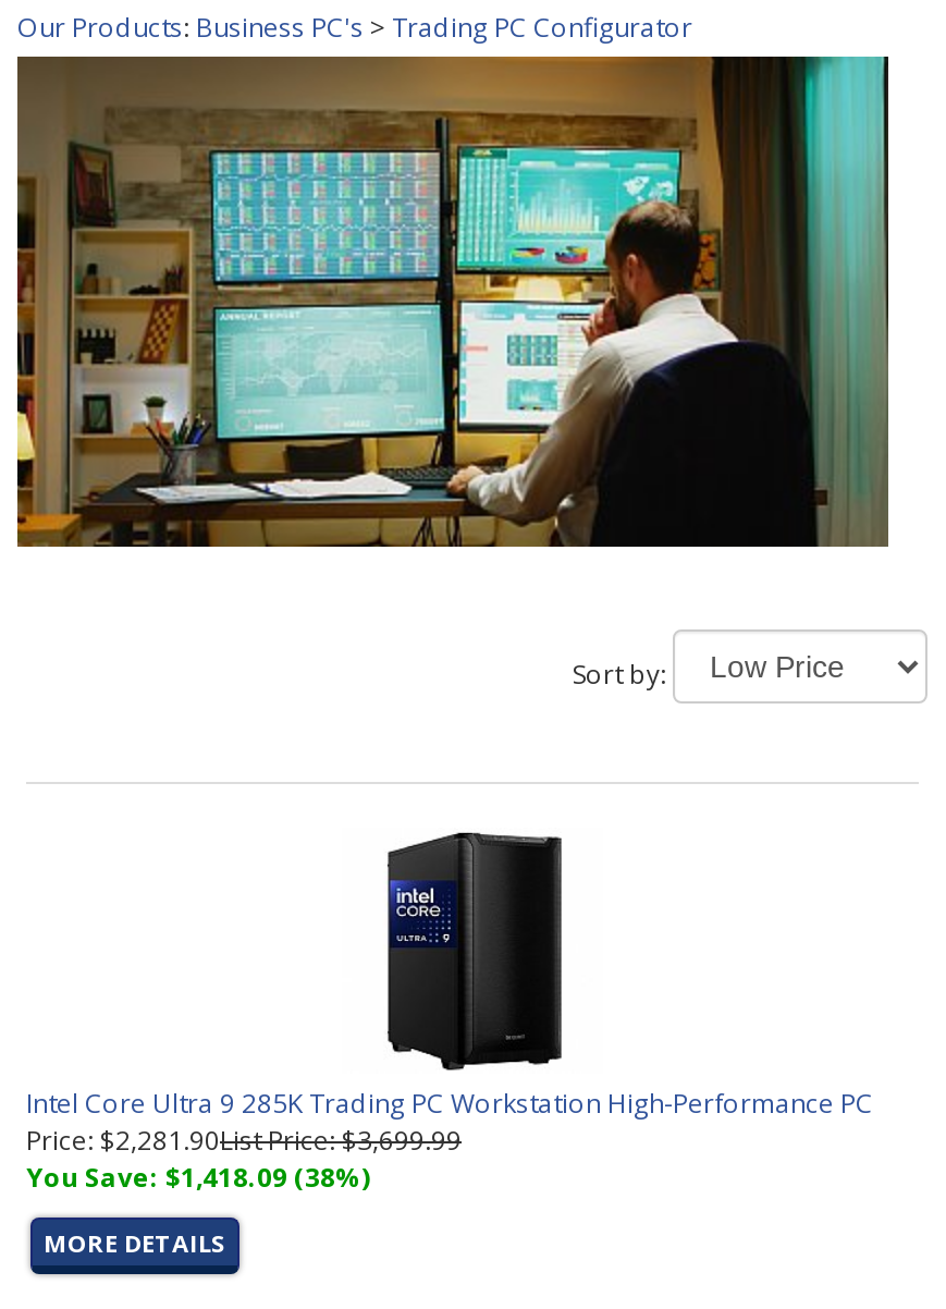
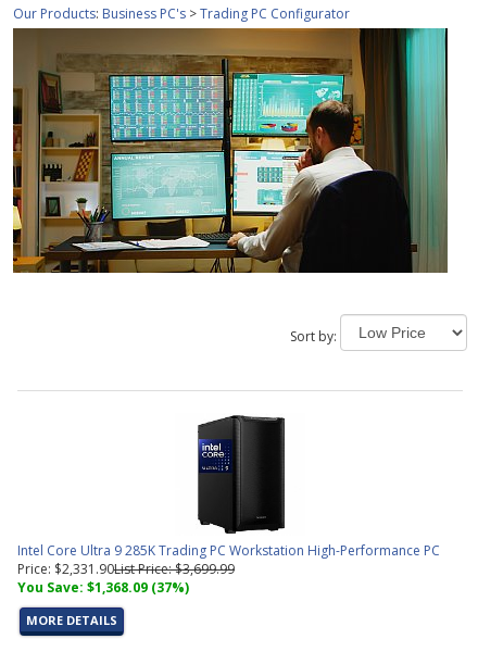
- Price: $2,281.90List Price: $3,699.99
+ Price: $2,331.90List Price: $3,699.99

- You Save: $1,418.09 (38%)
+ You Save: $1,368.09 (37%)
